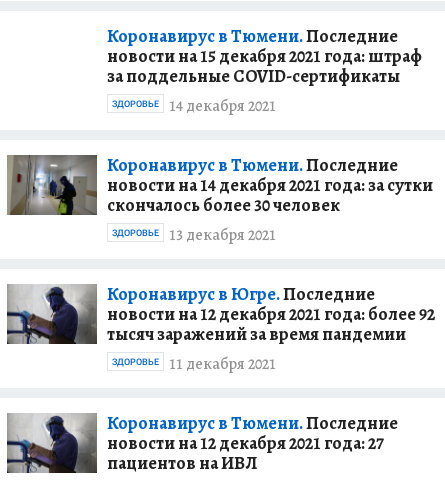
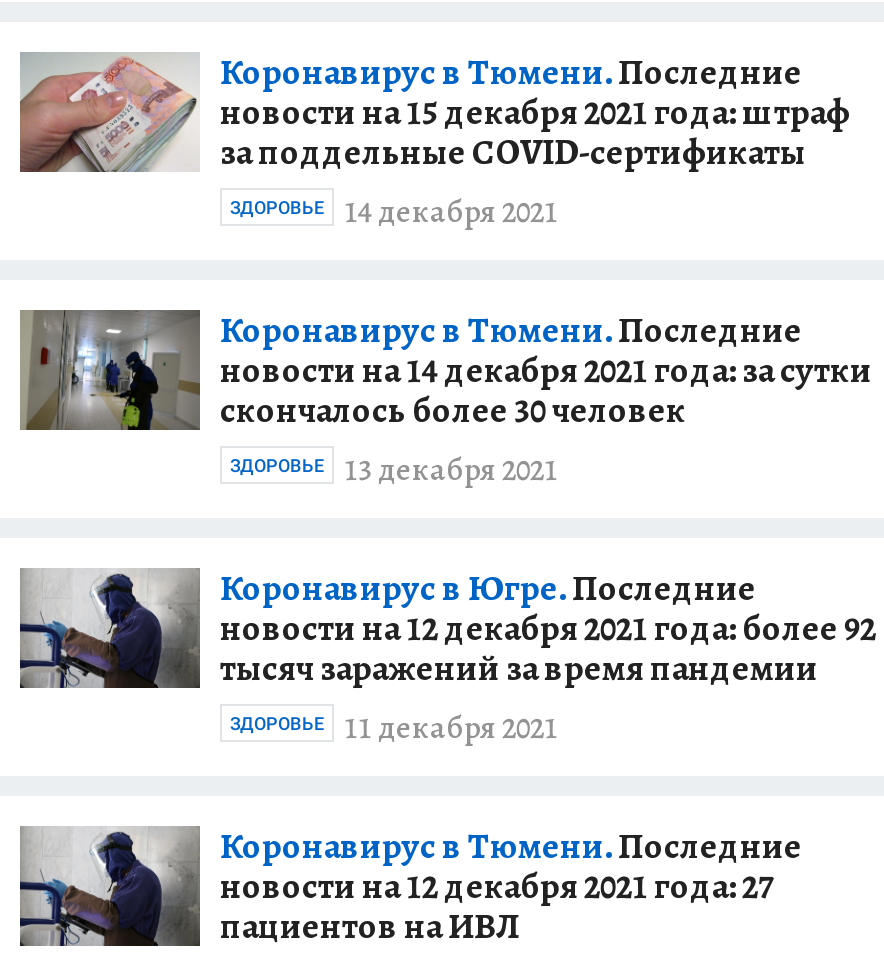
+ [image]
